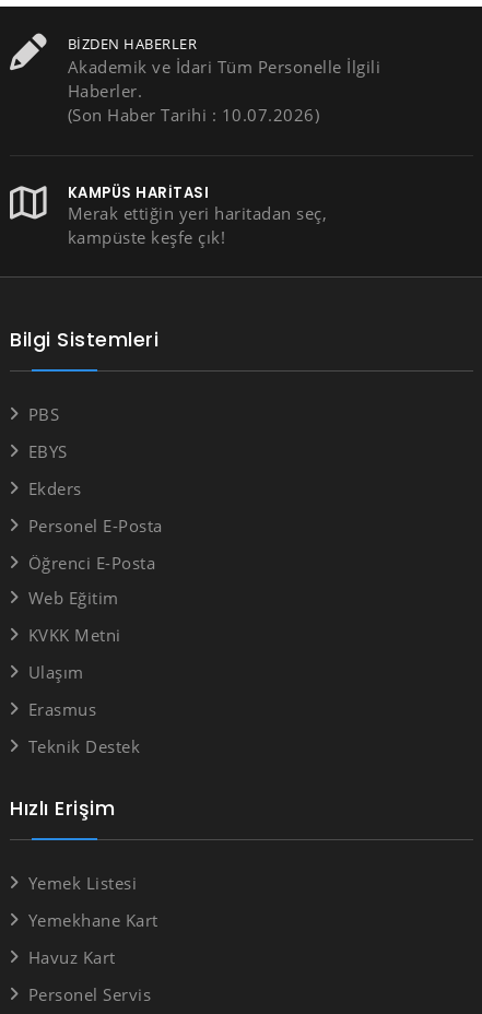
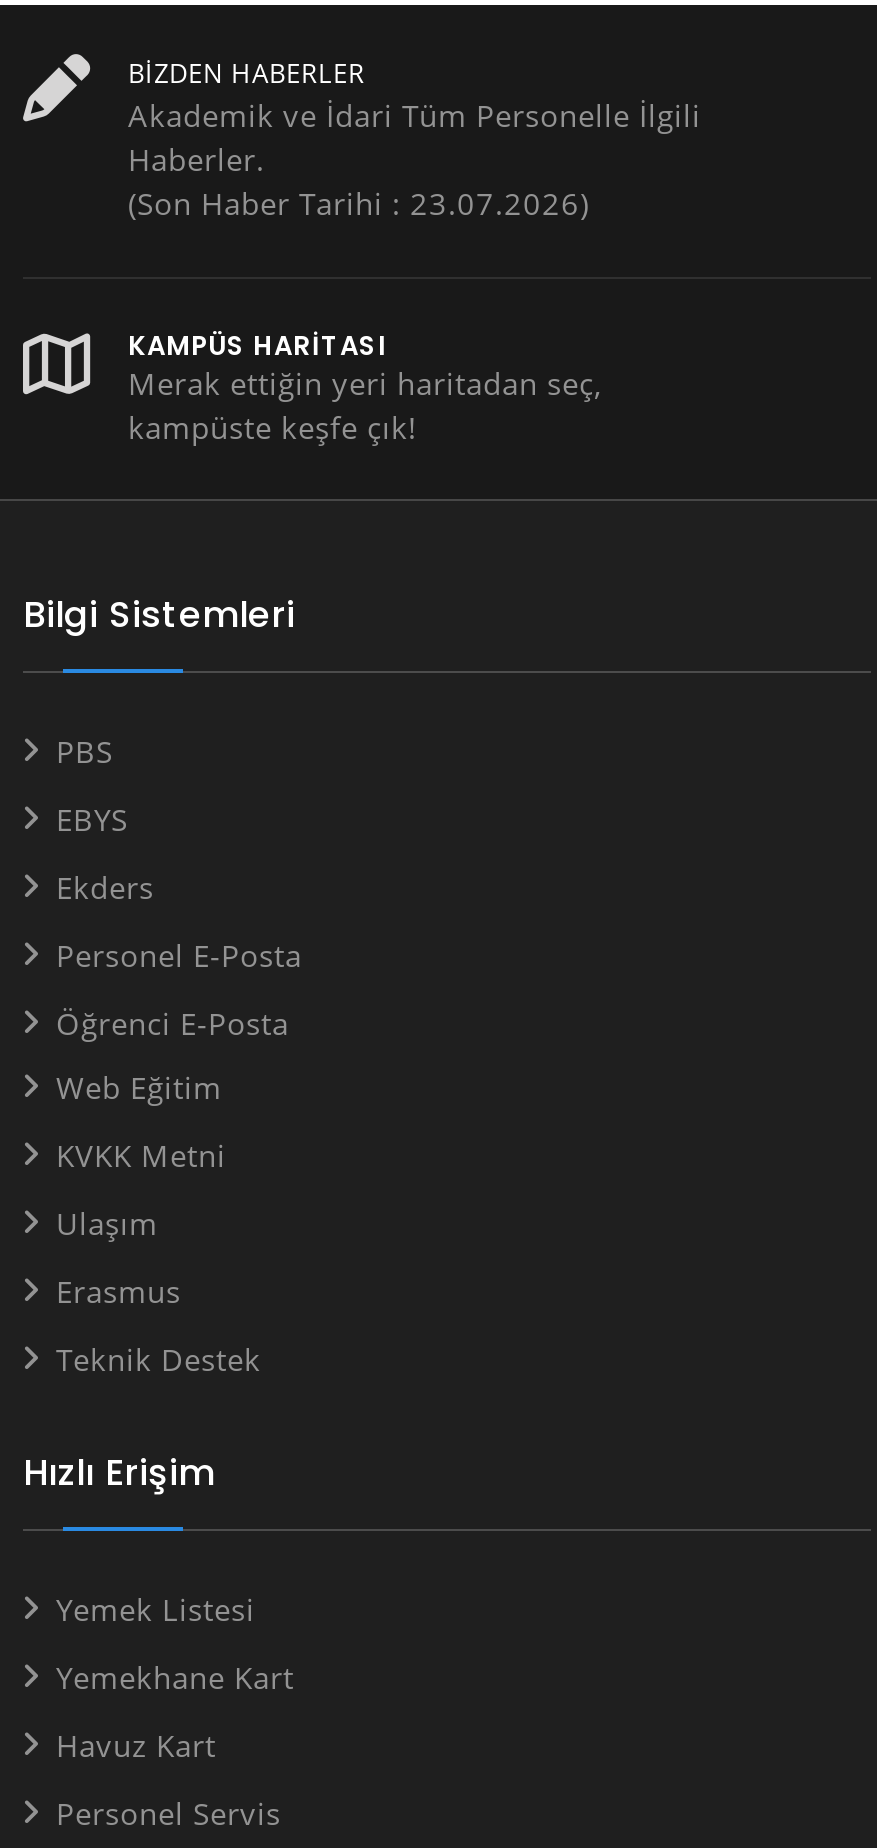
- (Son Haber Tarihi : 10.07.2026)
+ (Son Haber Tarihi : 23.07.2026)
